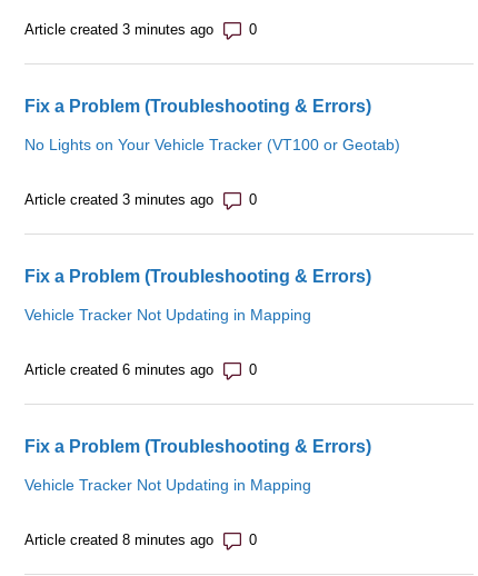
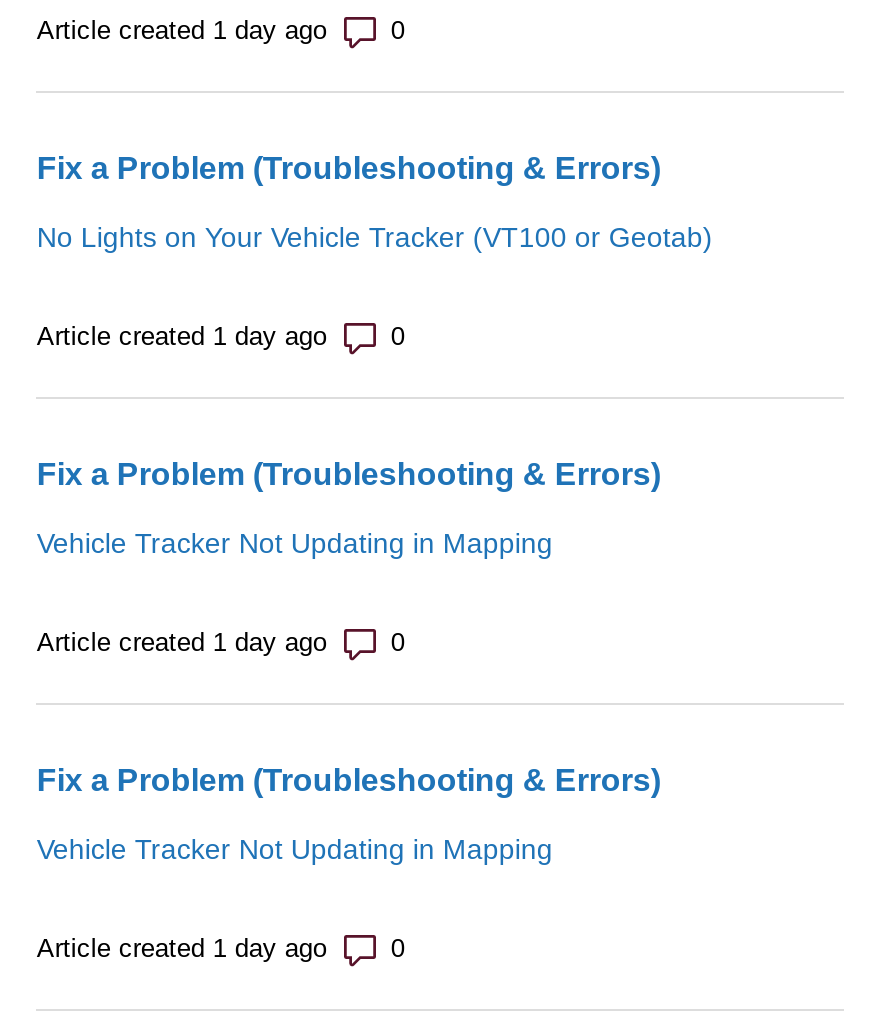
- Article created 3 minutes ago
+ Article created 1 day ago

- Article created 3 minutes ago
+ Article created 1 day ago

- Article created 6 minutes ago
+ Article created 1 day ago

- Article created 8 minutes ago
+ Article created 1 day ago
